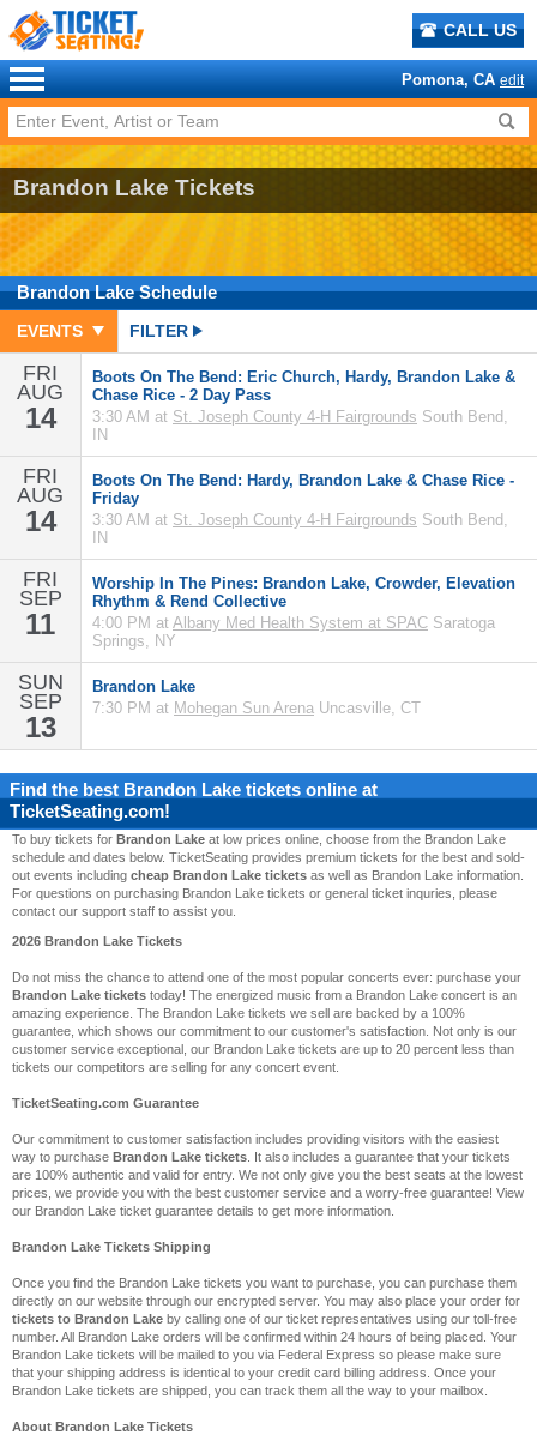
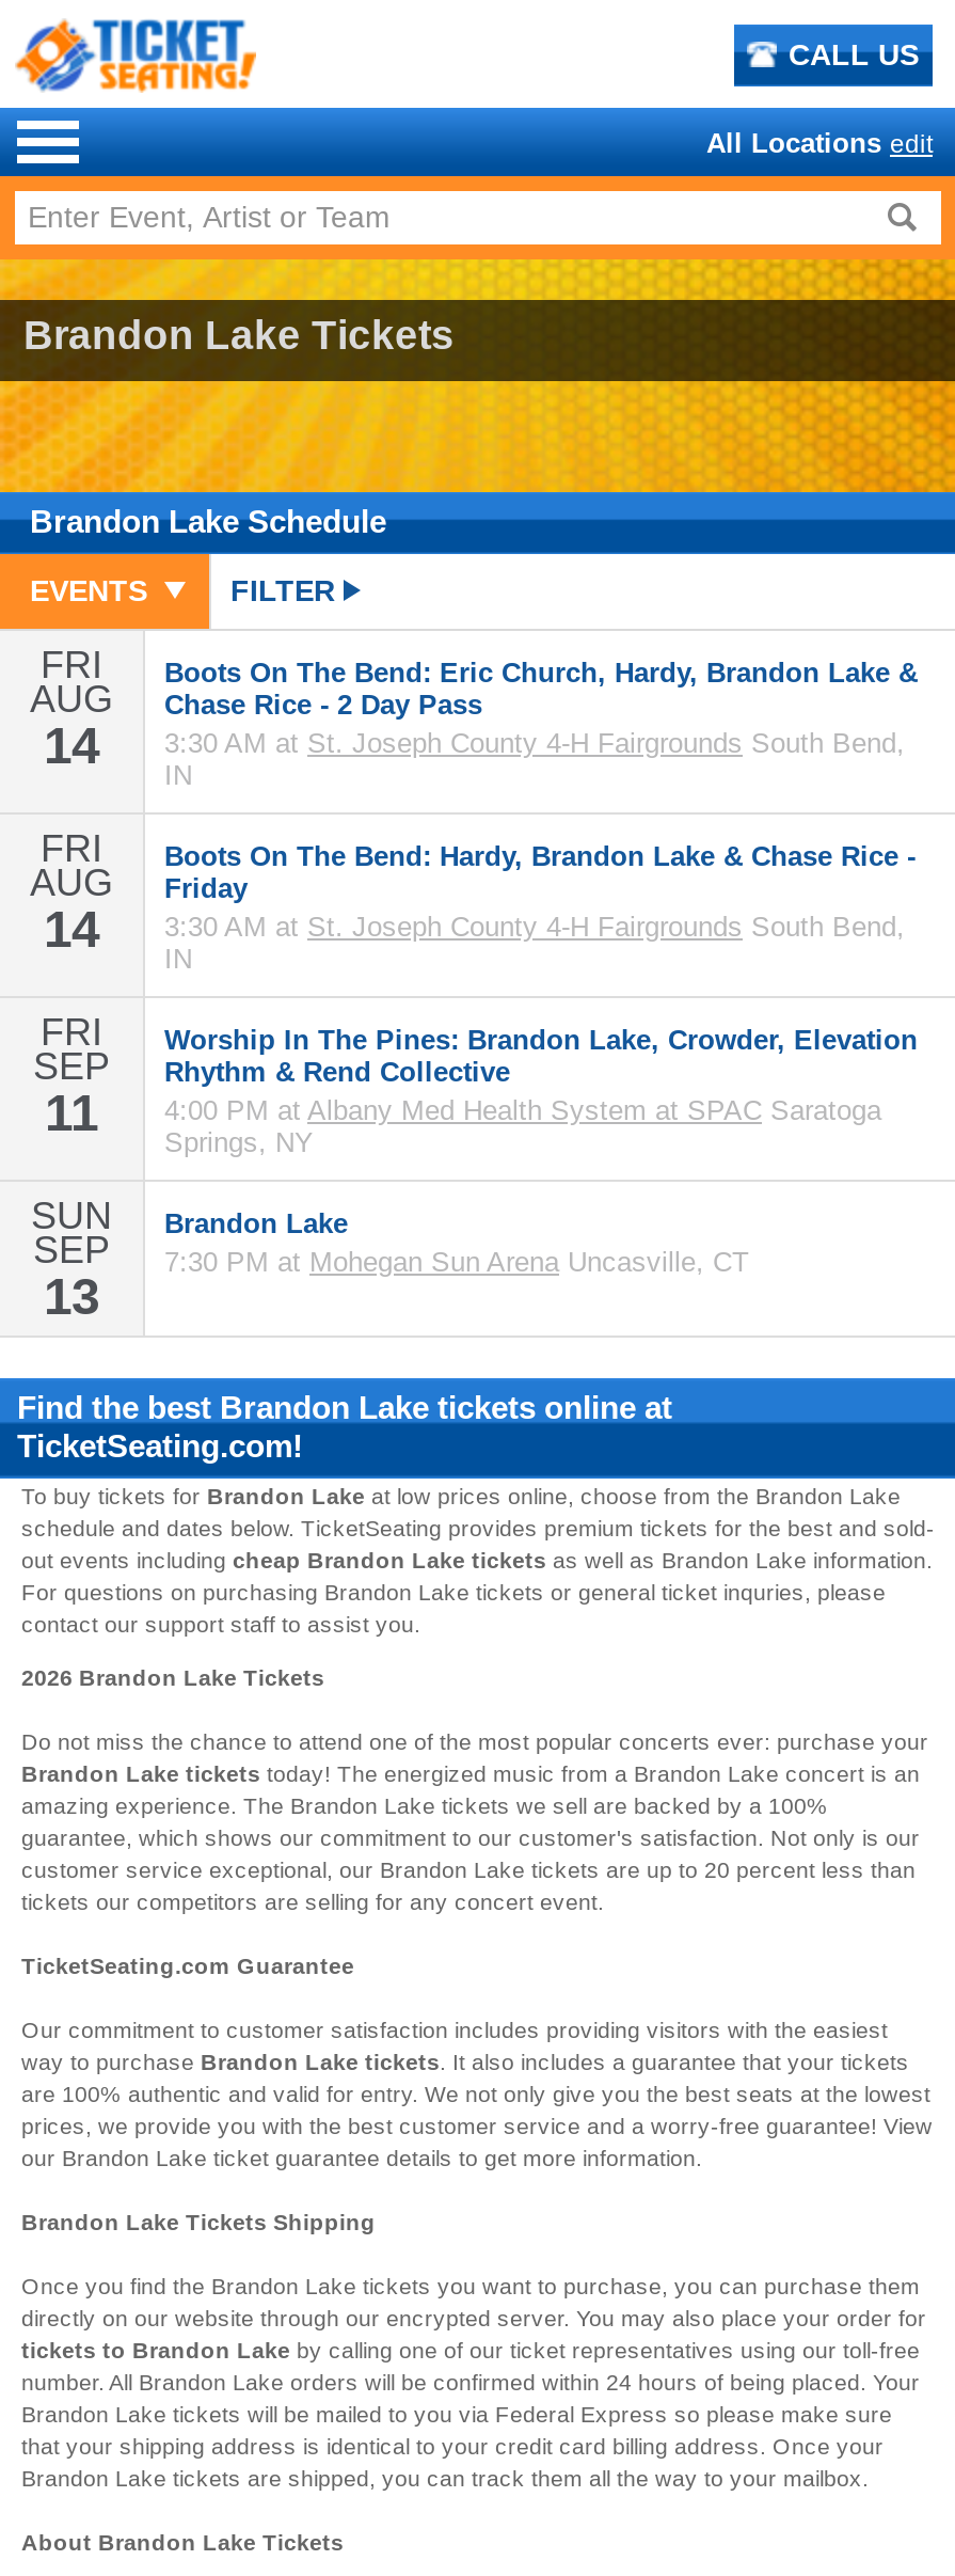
- Pomona, CA edit
+ All Locations edit
